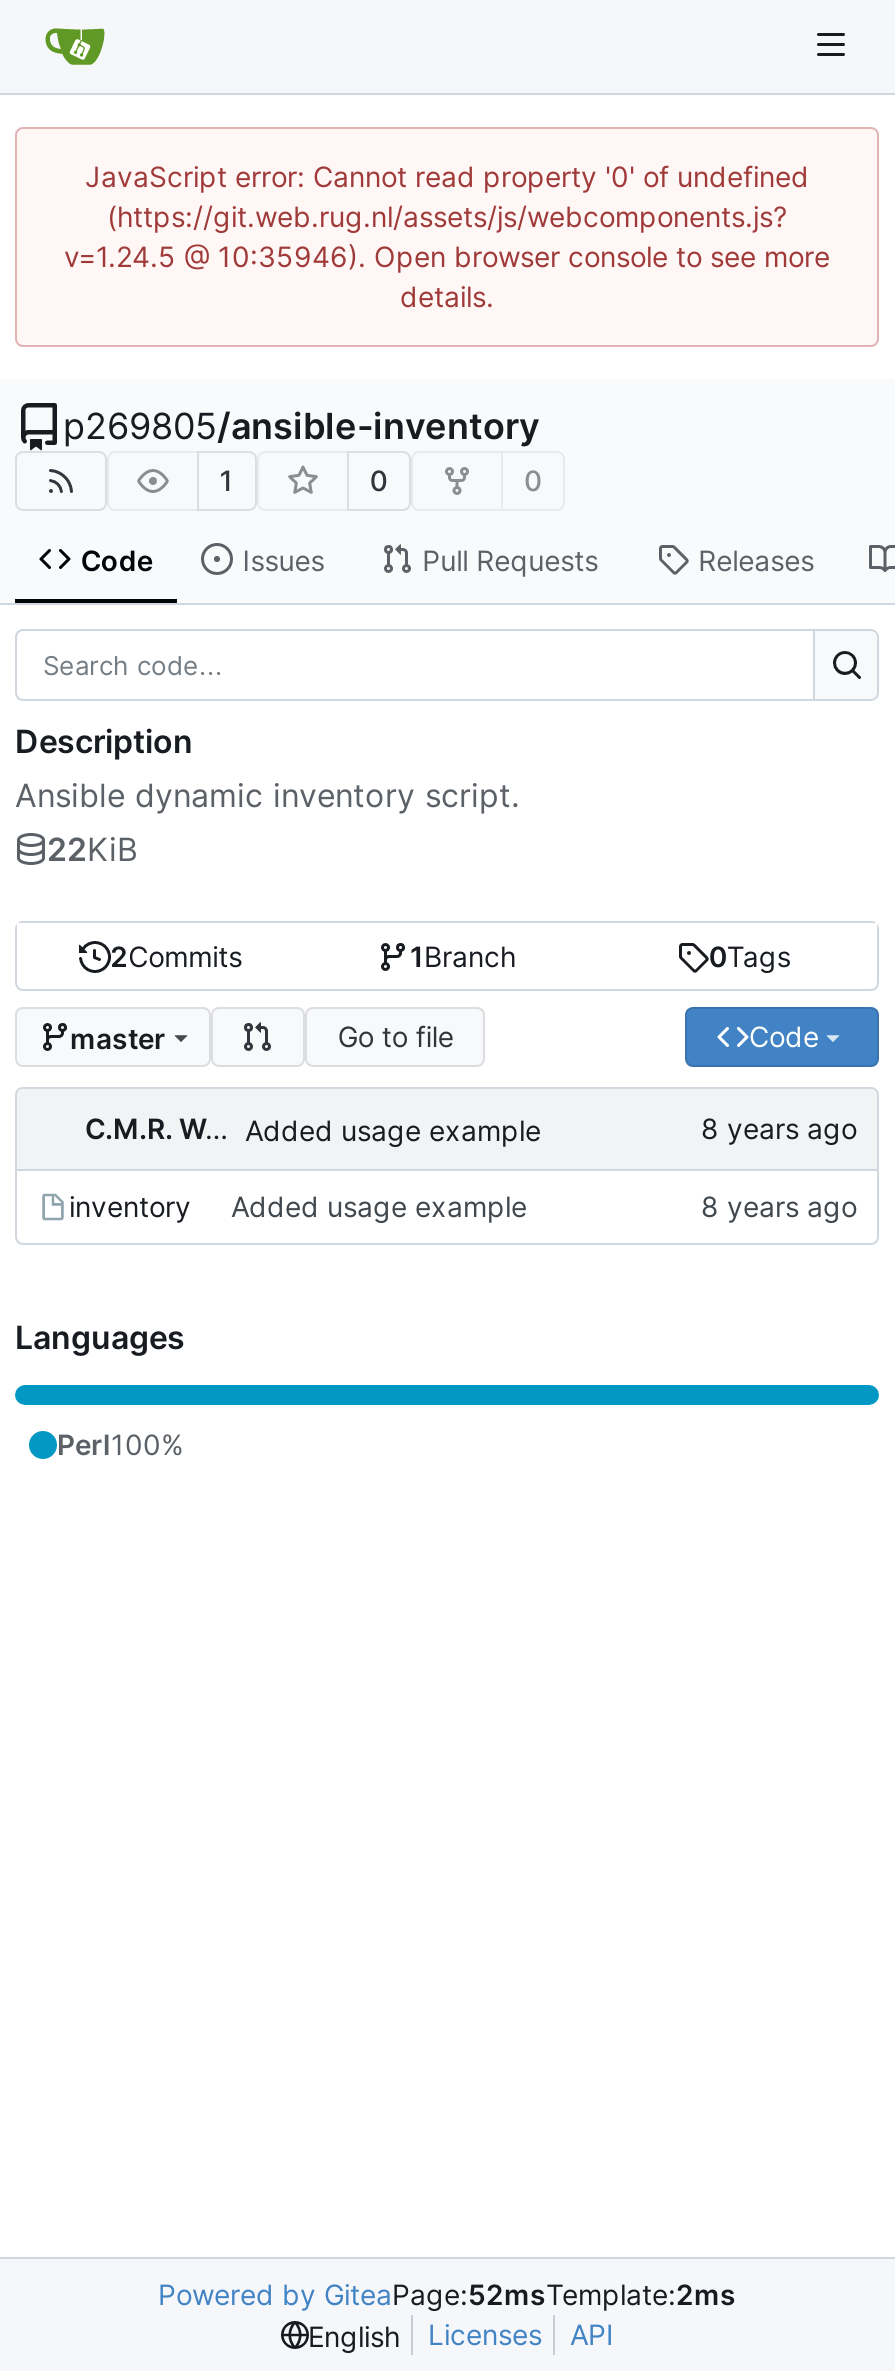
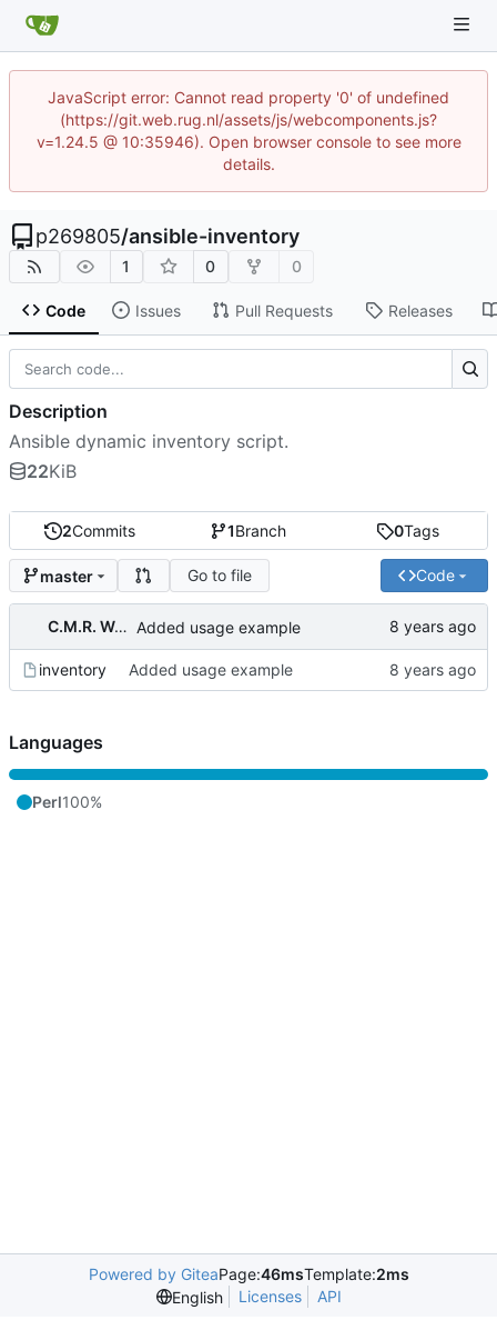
- Powered by GiteaPage:52msTemplate:2ms
+ Powered by GiteaPage:46msTemplate:2ms
